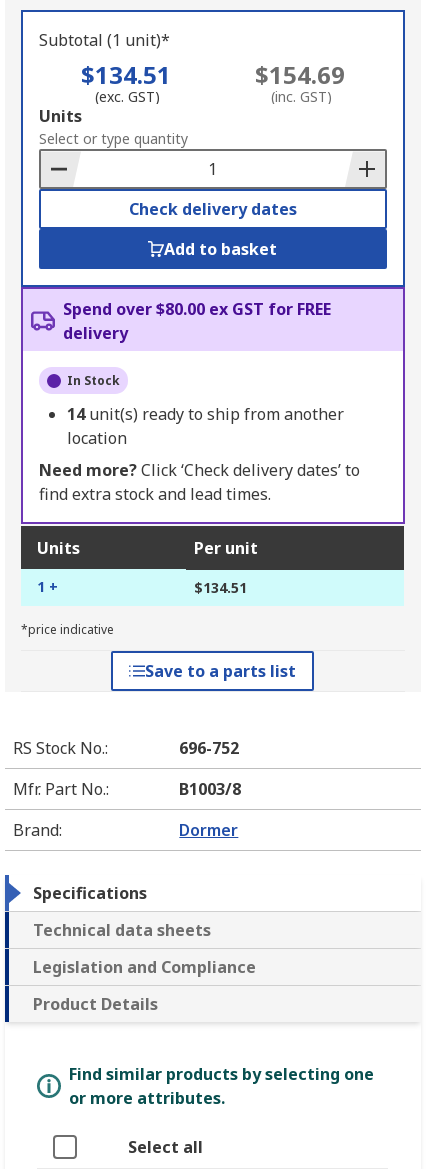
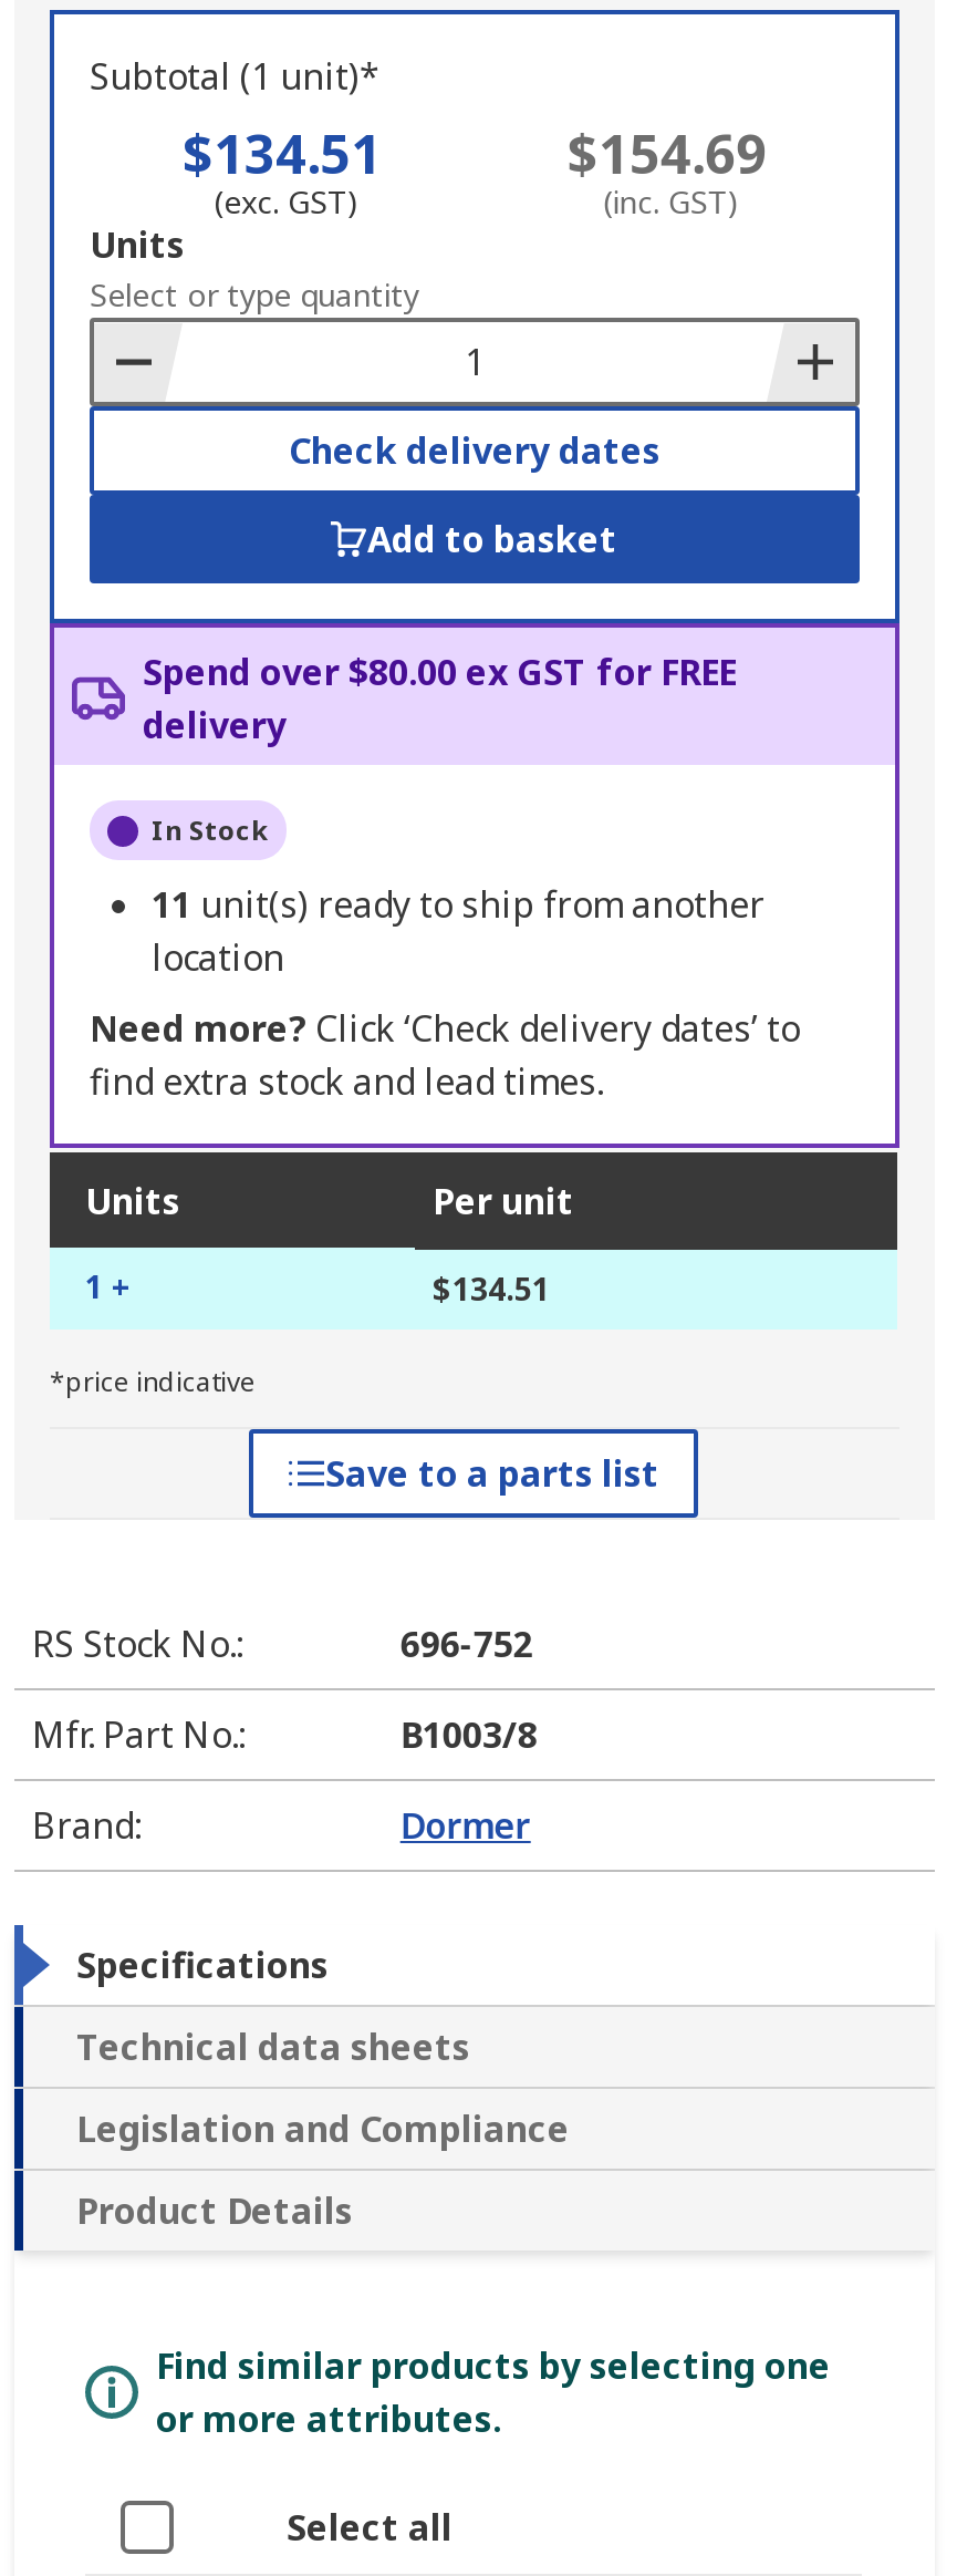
- 14 unit(s) ready to ship from another
+ 11 unit(s) ready to ship from another
